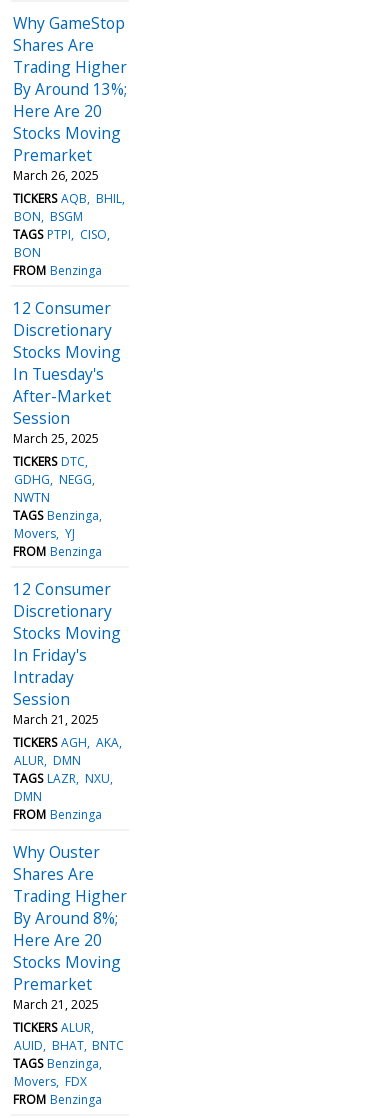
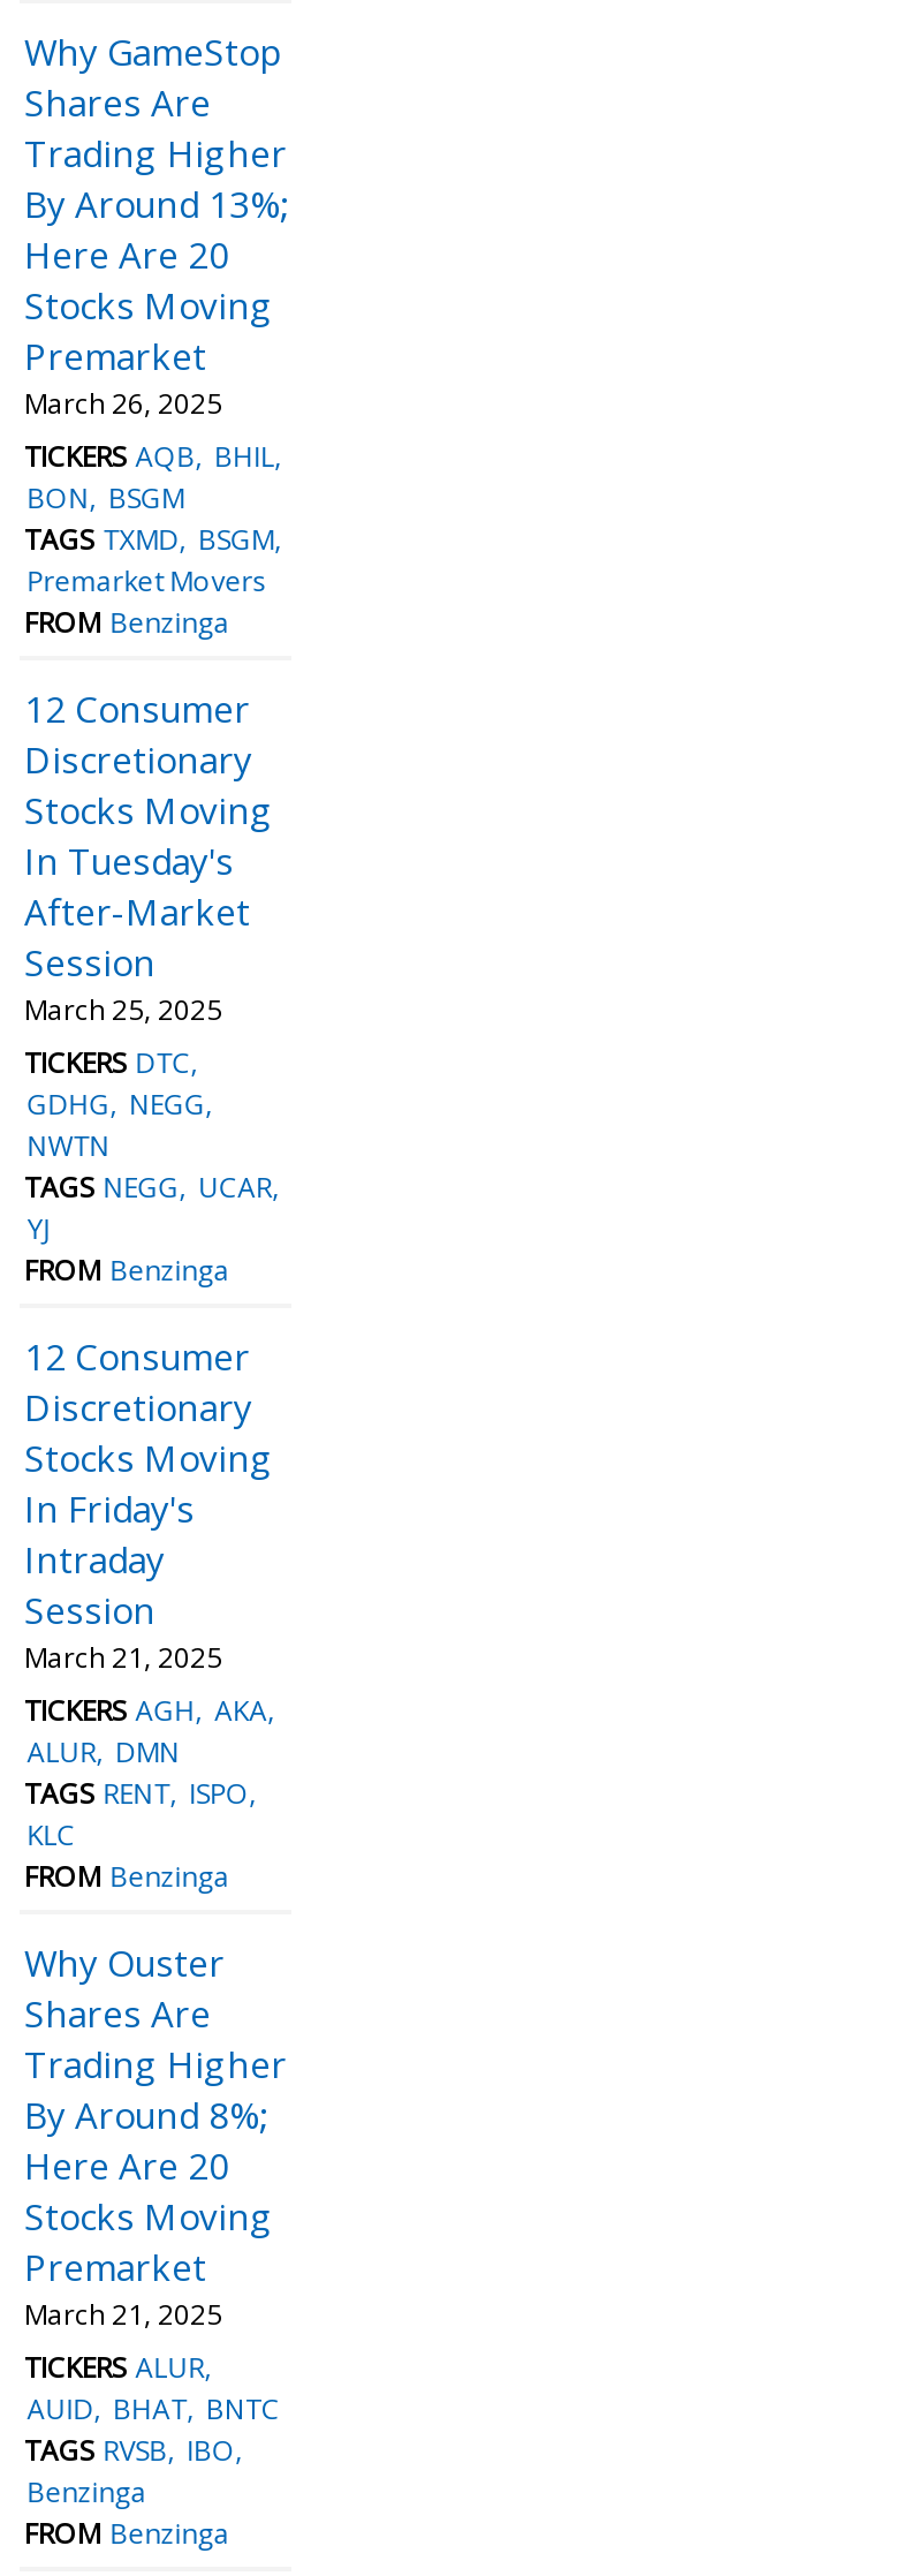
- TAGS PTPI CISO
- BON
+ TAGS TXMD BSGM
+ Premarket Movers

- TAGS Benzinga
- Movers YJ
+ TAGS NEGG UCAR
+ YJ

- TAGS LAZR NXU
- DMN
+ TAGS RENT ISPO
+ KLC

- TAGS Benzinga
- Movers FDX
+ TAGS RVSB IBO
+ Benzinga
